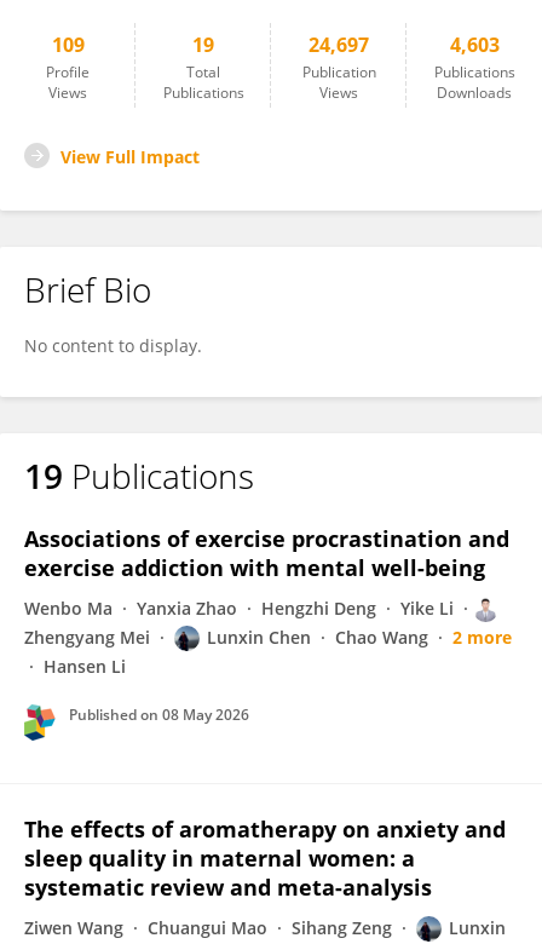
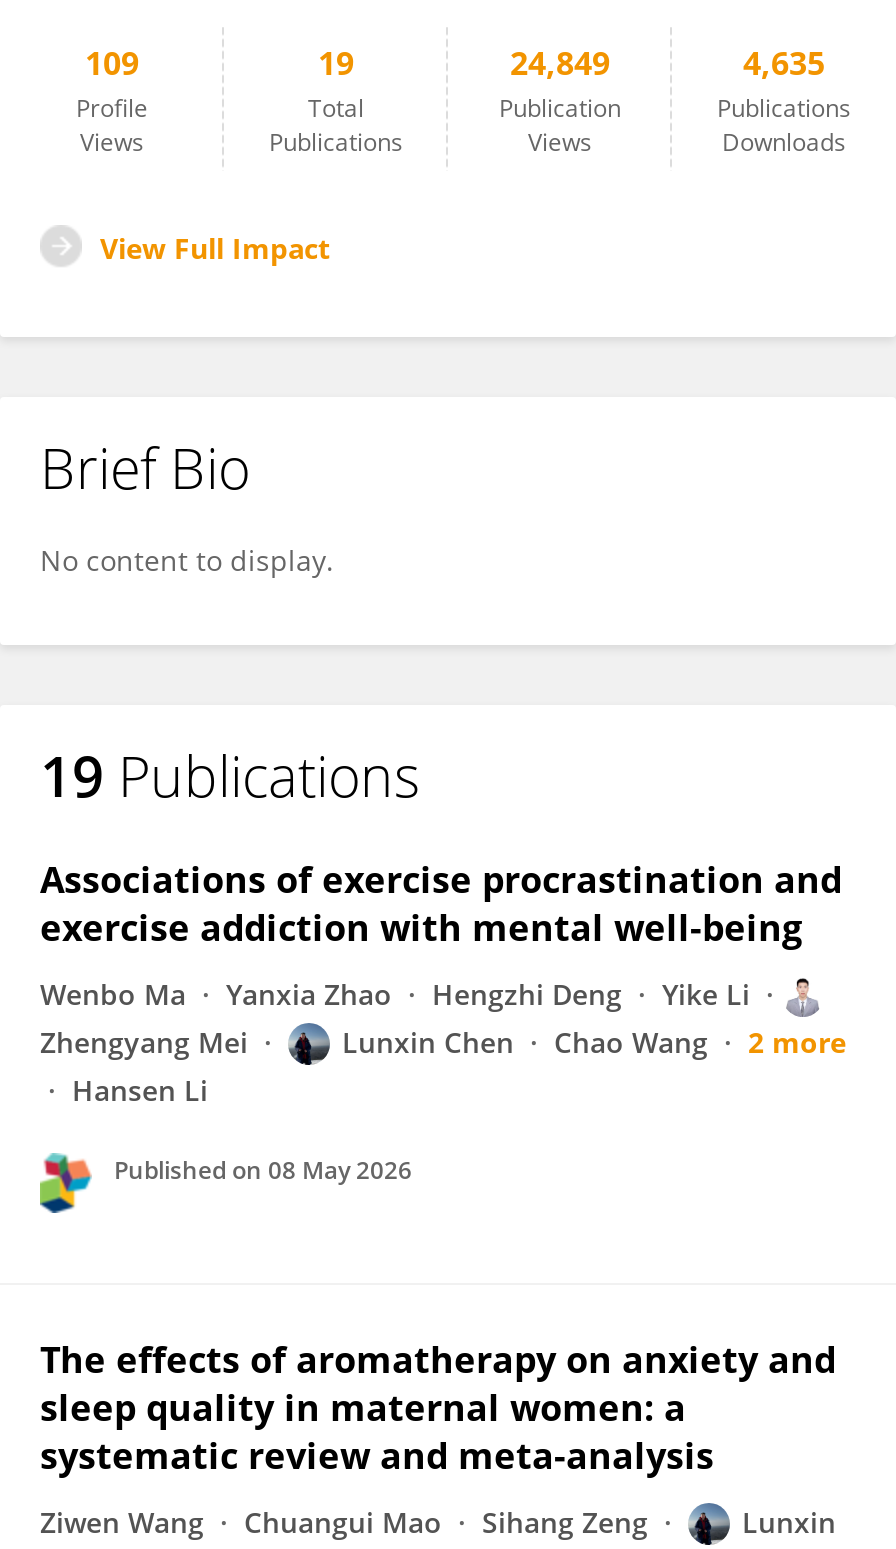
- 24,697
+ 24,849

- 4,603
+ 4,635
